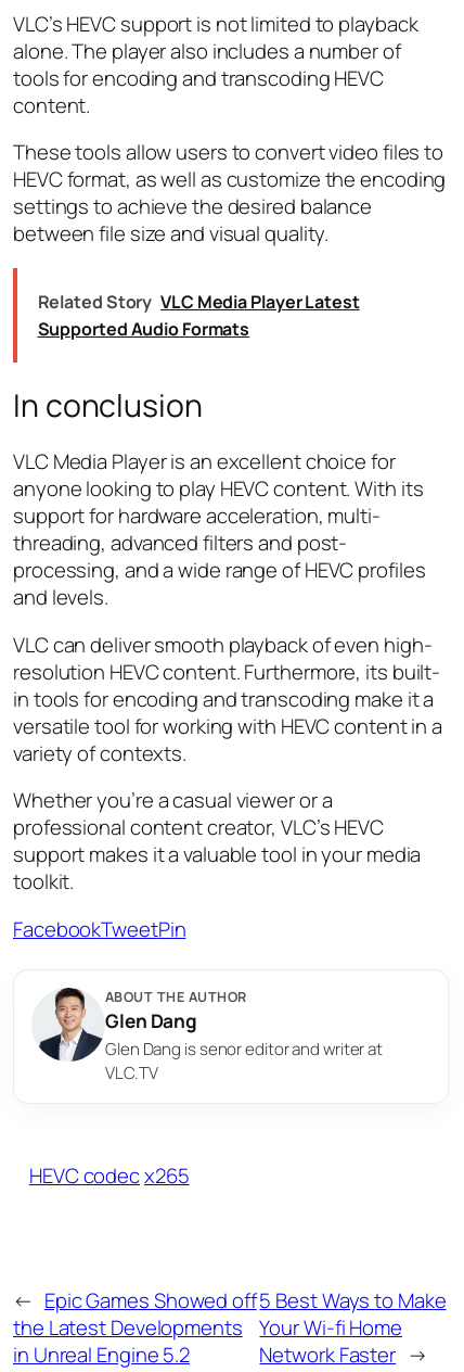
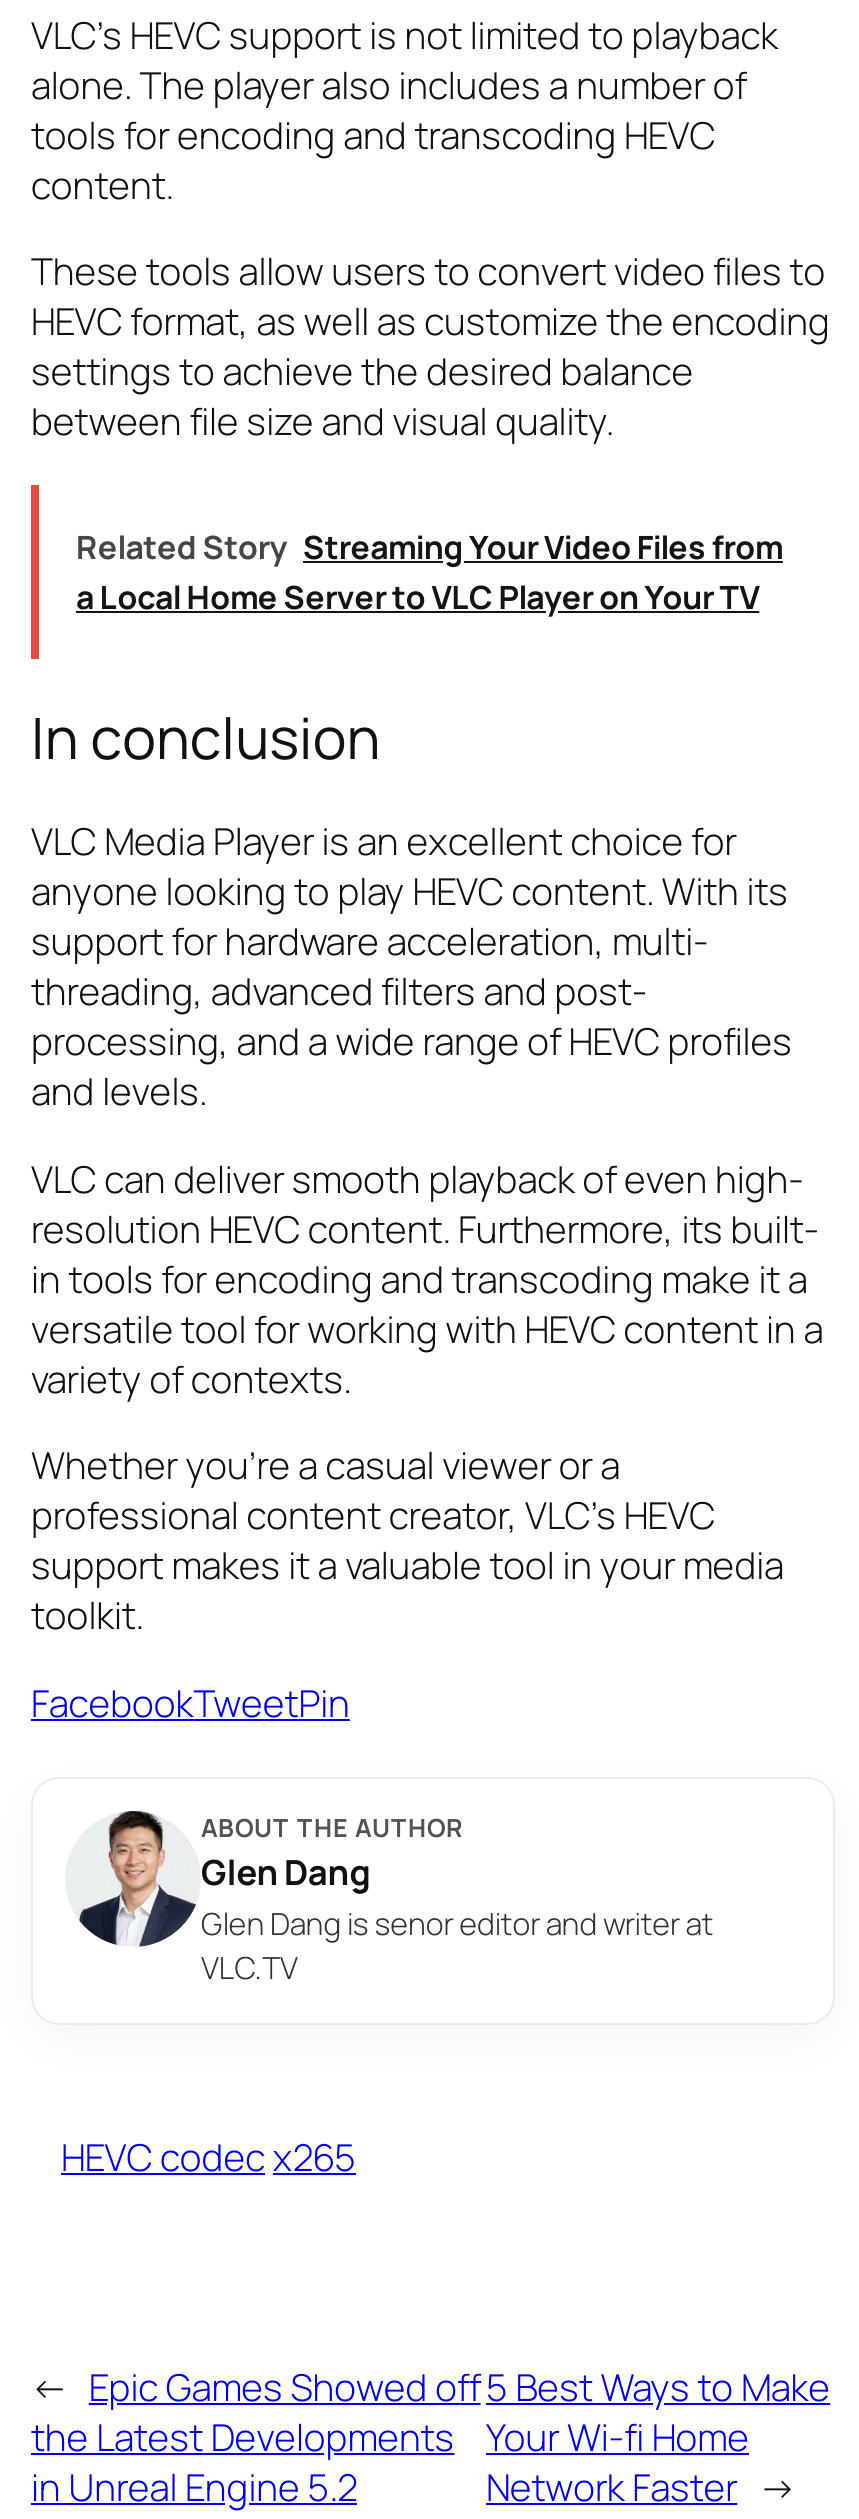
- Related Story VLC Media Player Latest
- Supported Audio Formats
+ Related Story Streaming Your Video Files from
+ a Local Home Server to VLC Player on Your TV
